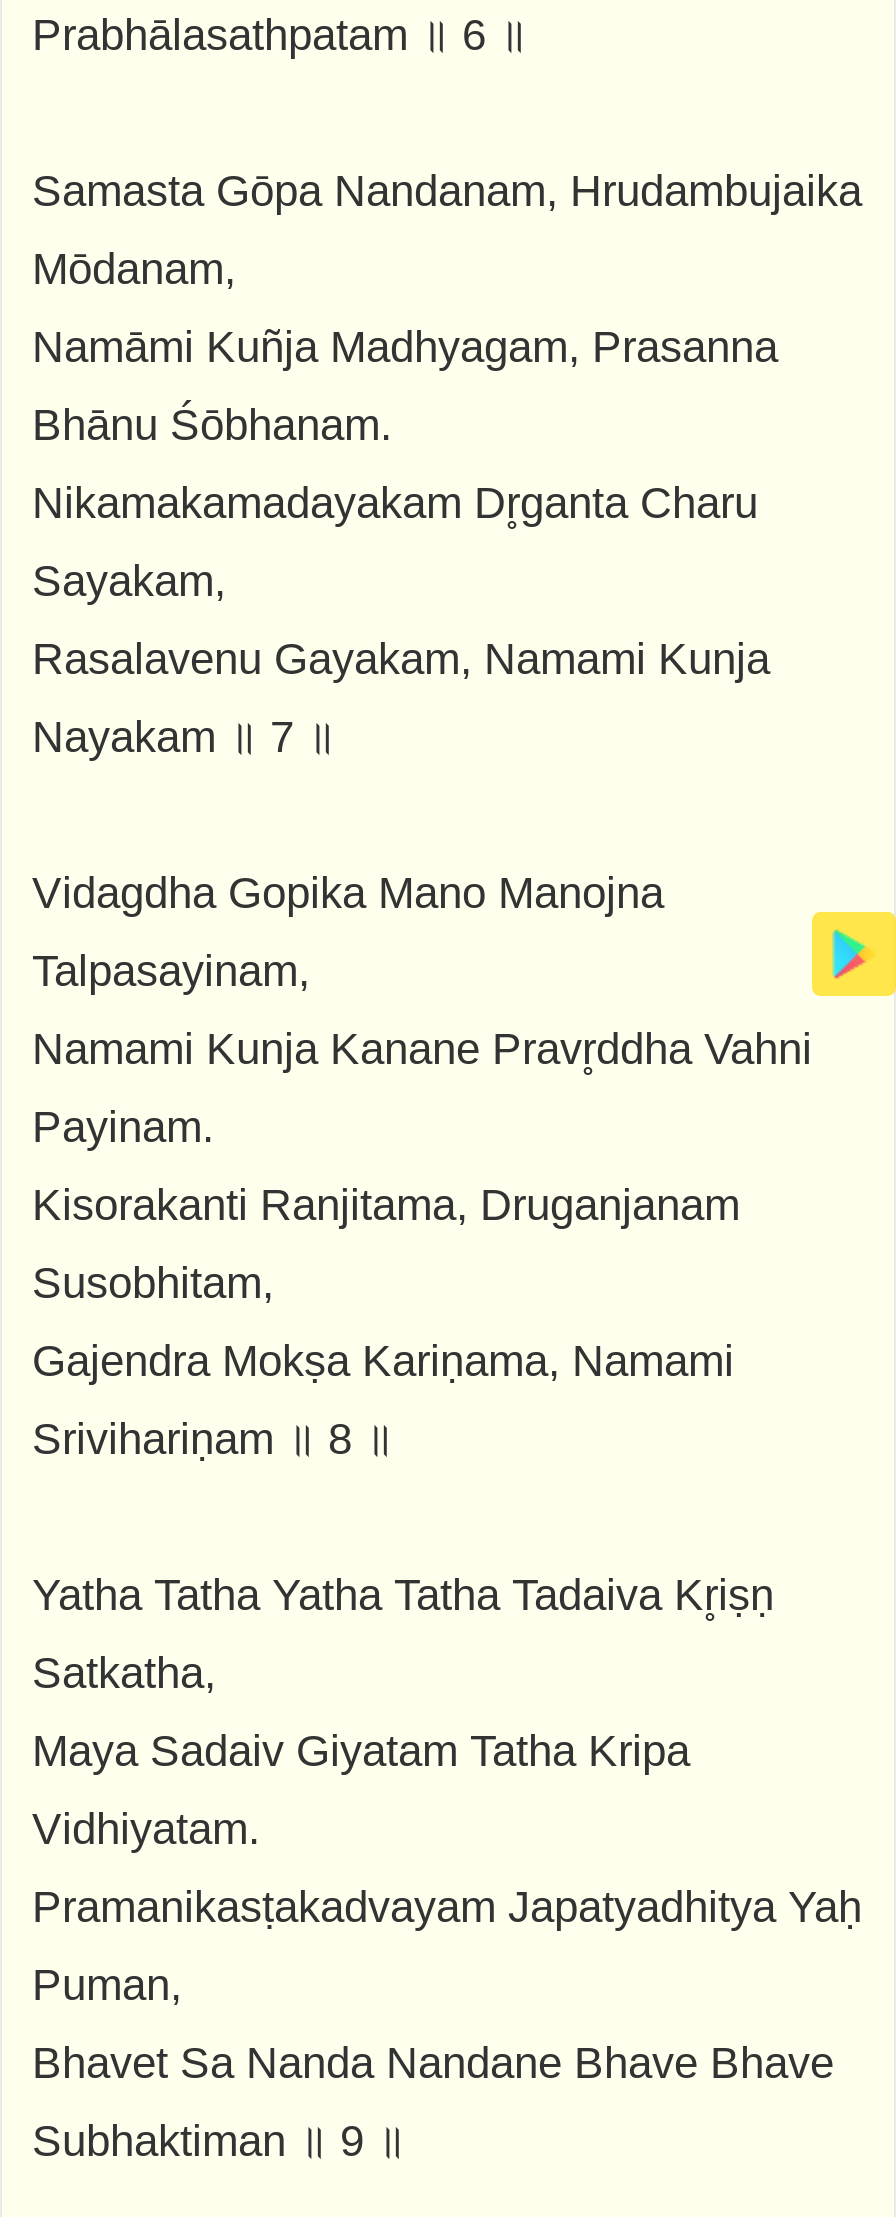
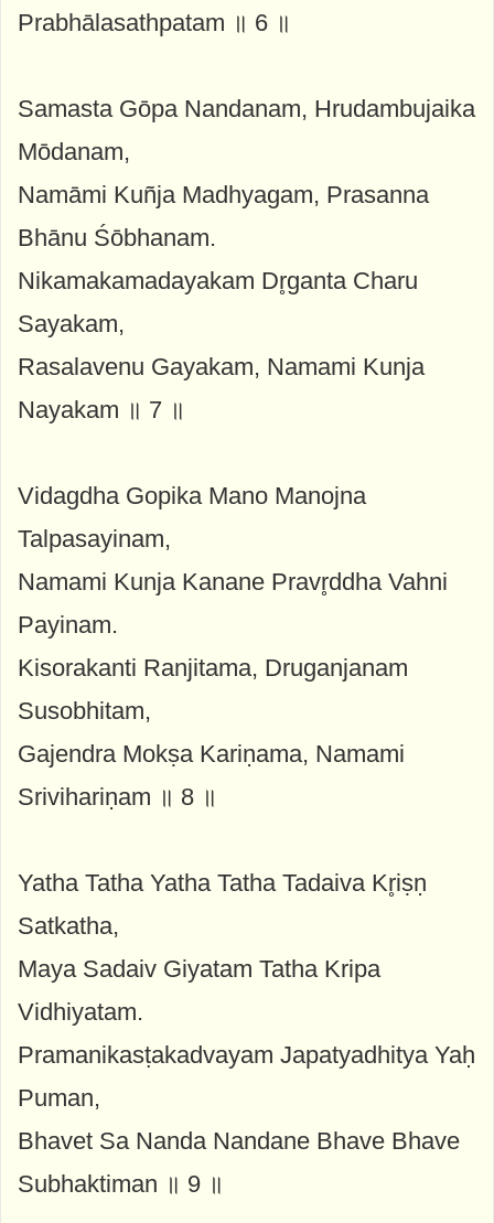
- [image]
